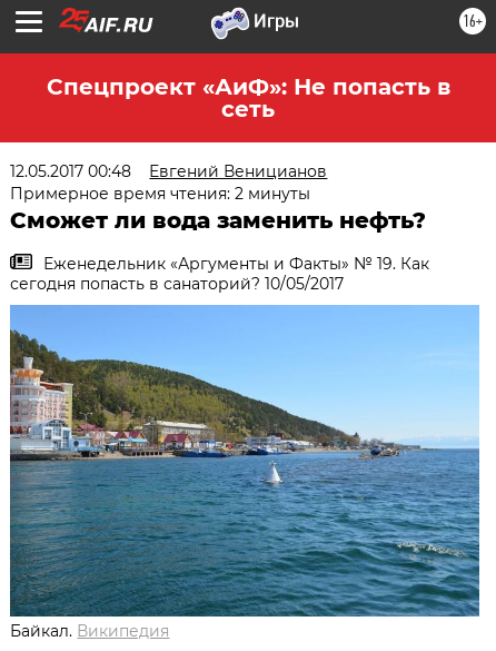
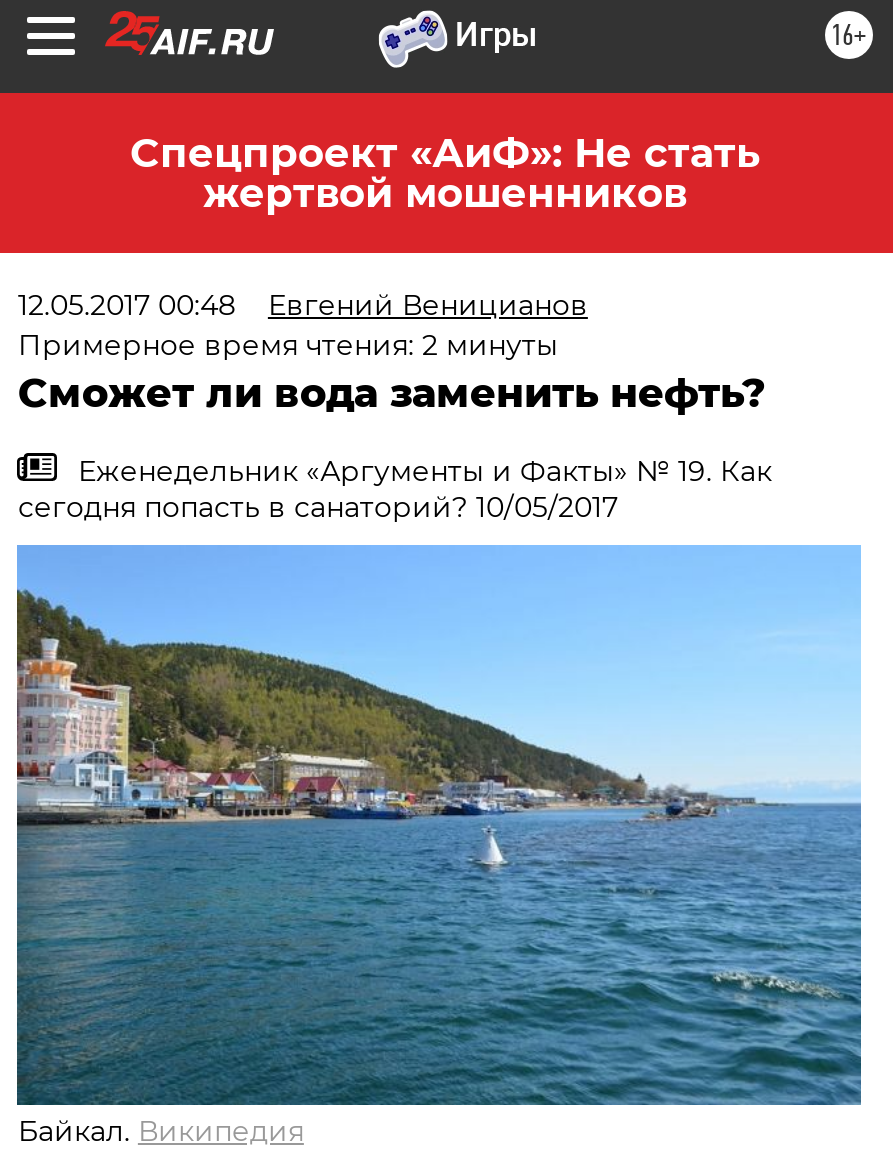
- Спецпроект «АиФ»: Не попасть в
- сеть
+ Спецпроект «АиФ»: Не стать
+ жертвой мошенников
